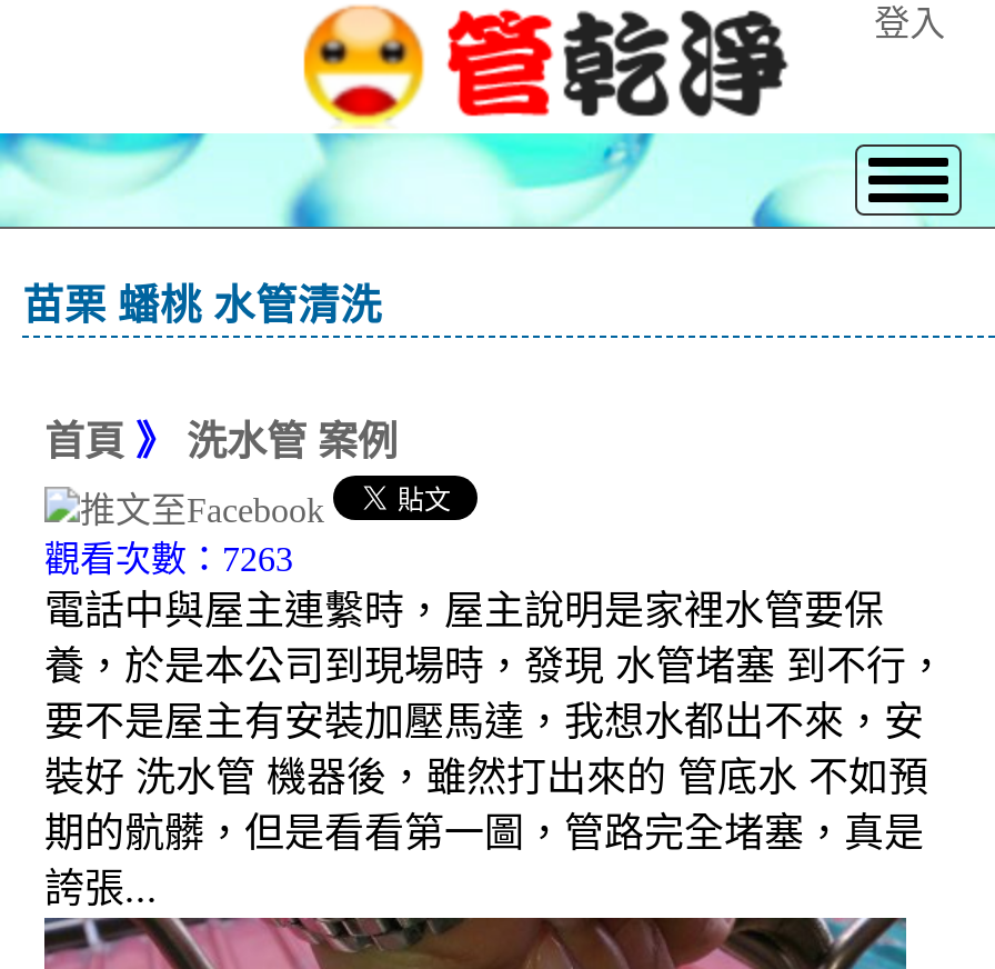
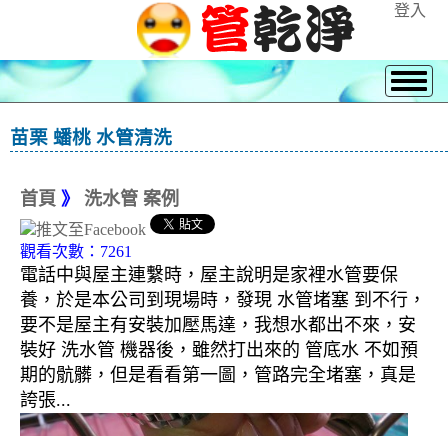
- 觀看次數：7263
+ 觀看次數：7261
